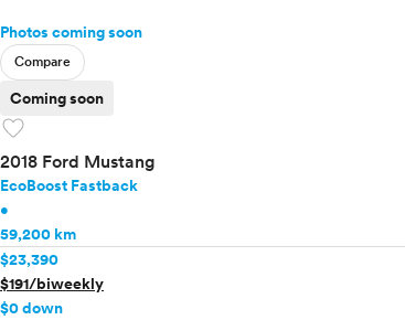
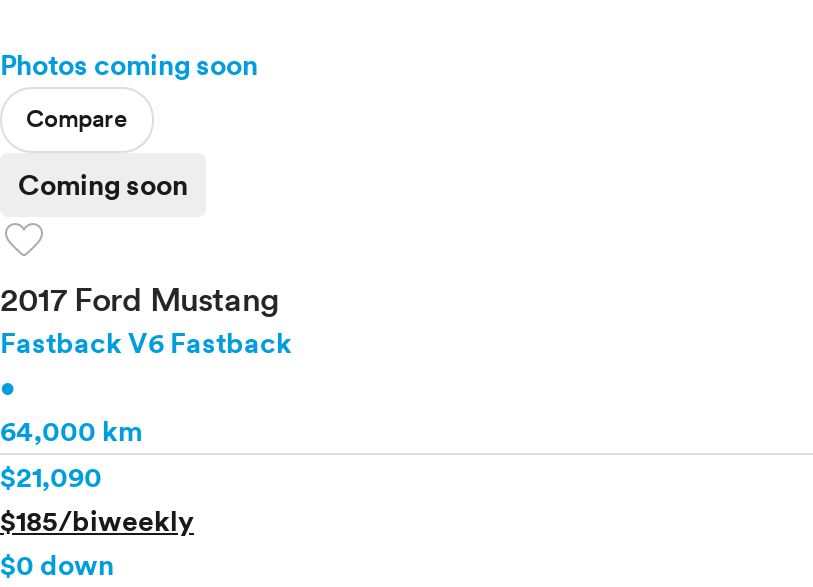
- 2018 Ford Mustang
- EcoBoost Fastback
+ 2017 Ford Mustang
+ Fastback V6 Fastback

- 59,200 km
- $23,390
- $191/biweekly
+ 64,000 km
+ $21,090
+ $185/biweekly
